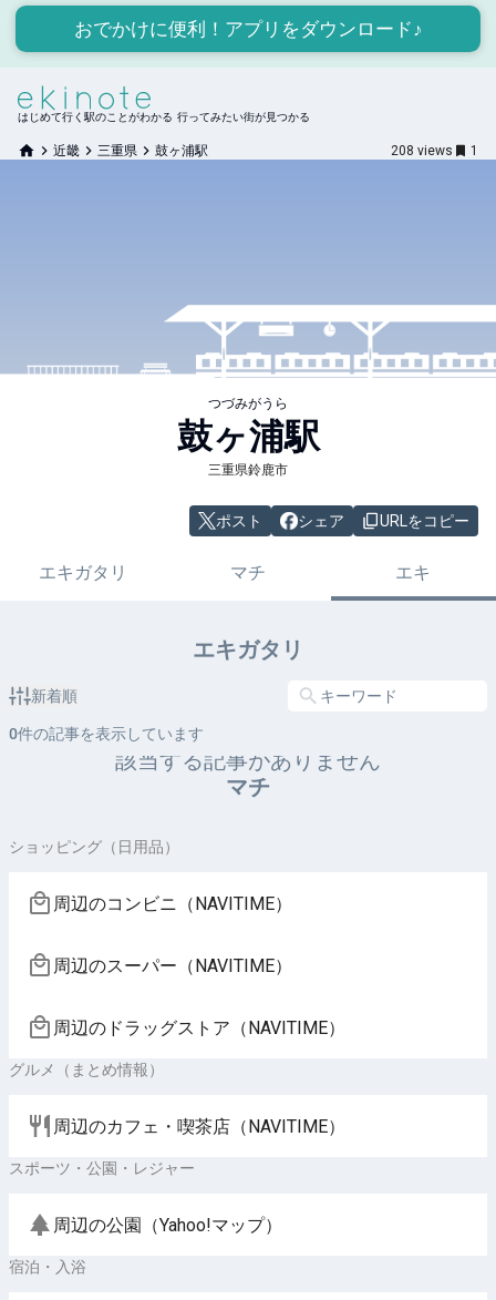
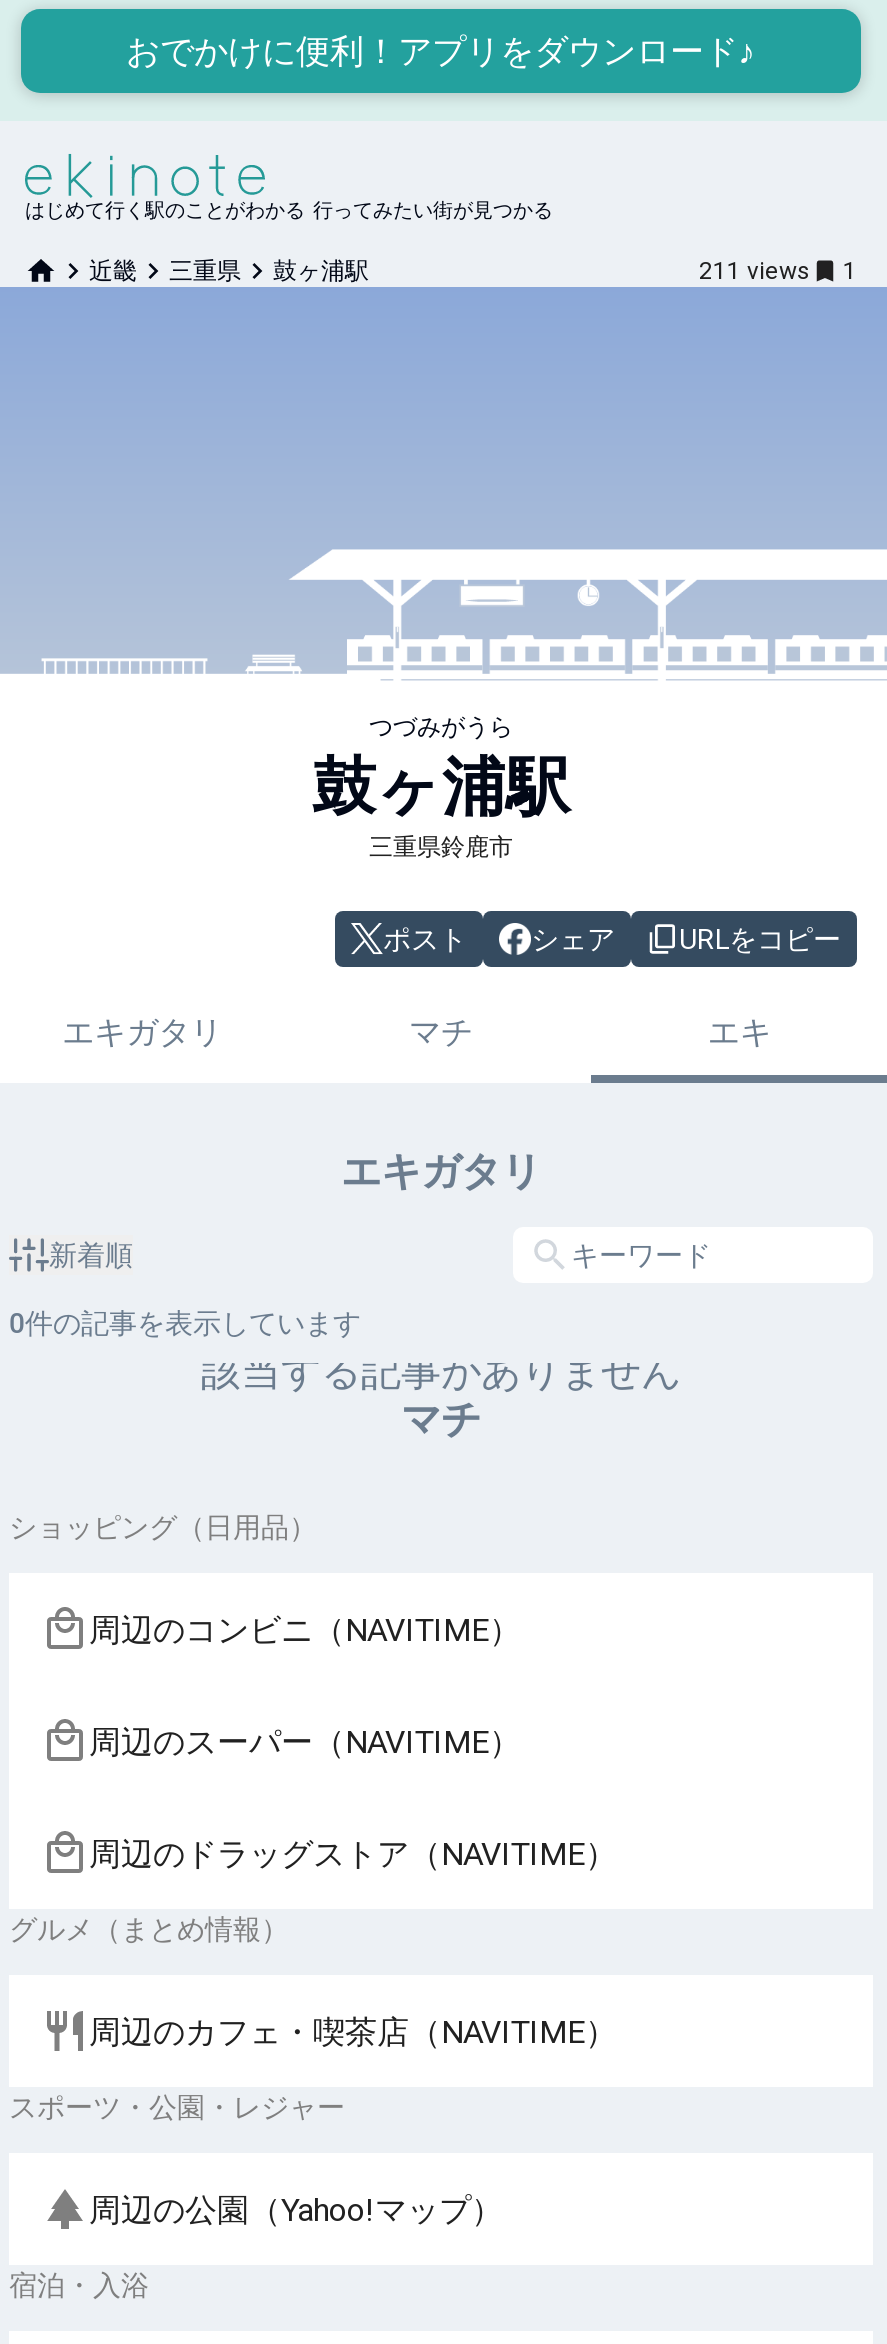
- 208 views 1
+ 211 views 1
